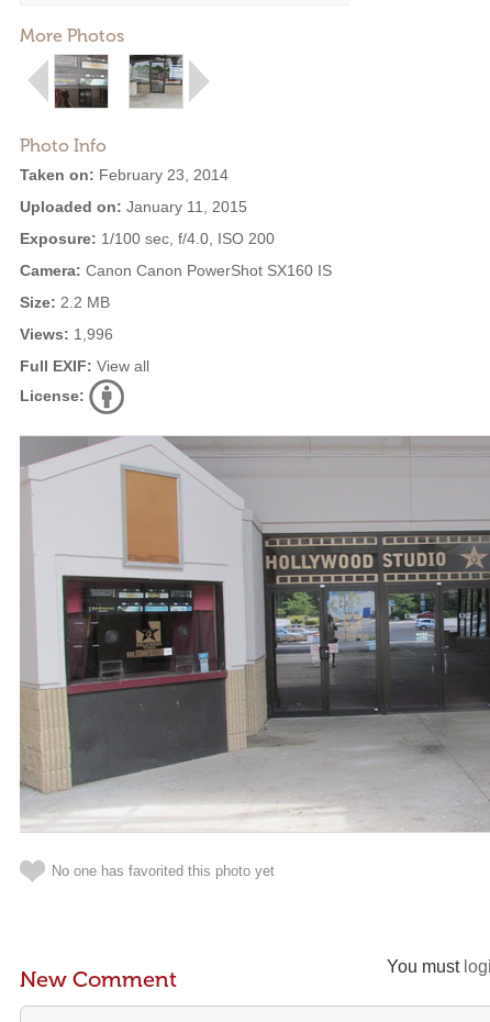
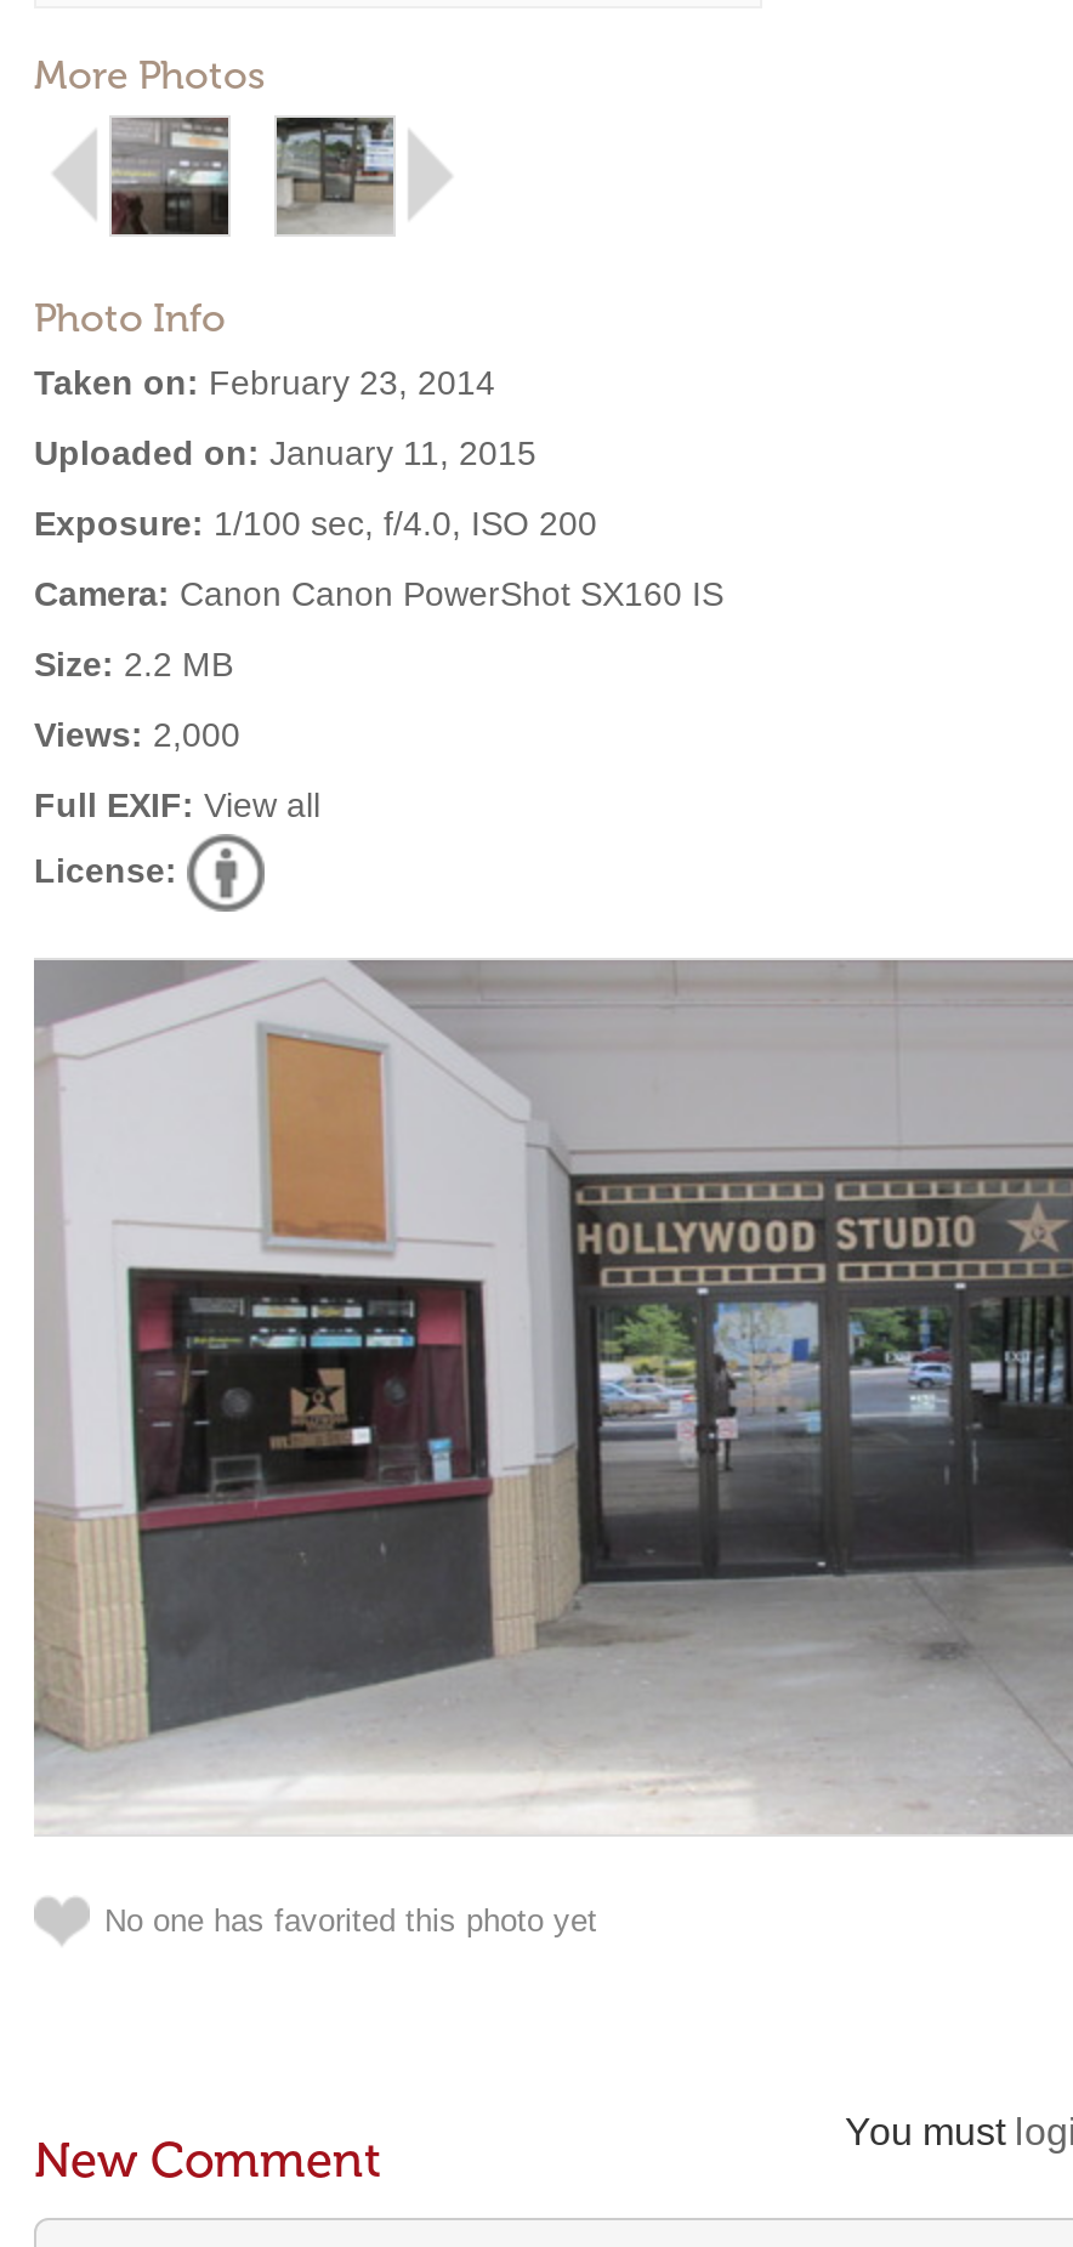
- Views: 1,996
+ Views: 2,000
